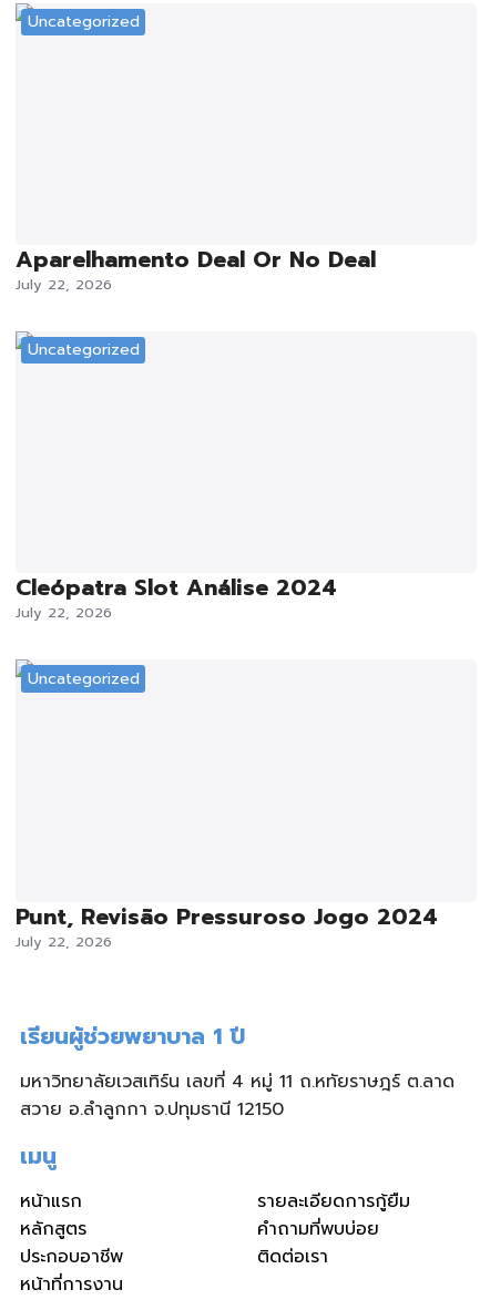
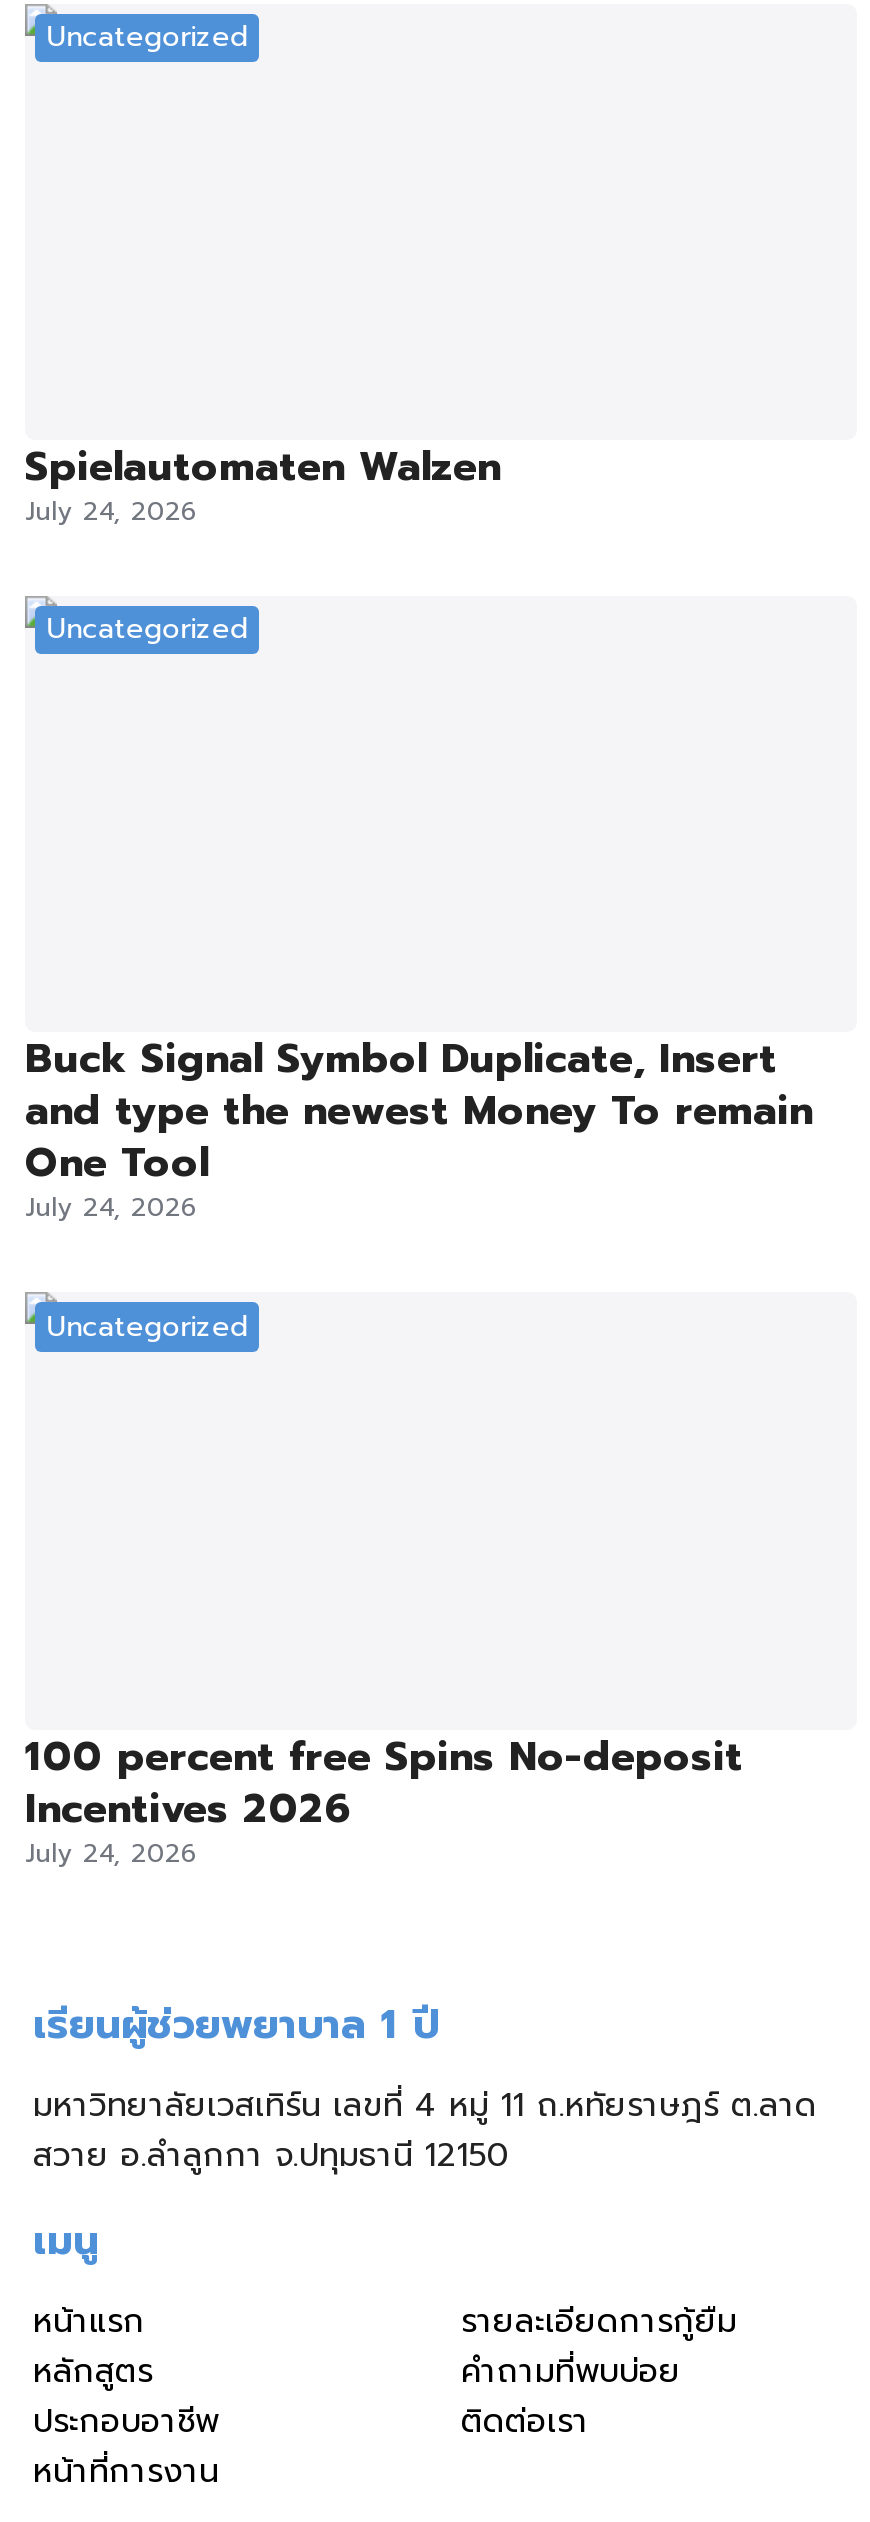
- Aparelhamento Deal Or No Deal
- July 22, 2026
+ Spielautomaten Walzen
+ July 24, 2026

- Cleópatra Slot Análise 2024
- July 22, 2026
+ Buck Signal Symbol Duplicate, Insert
+ and type the newest Money To remain
+ One Tool
+ July 24, 2026

- Punt, Revisão Pressuroso Jogo 2024
- July 22, 2026
+ 100 percent free Spins No-deposit
+ Incentives 2026
+ July 24, 2026
